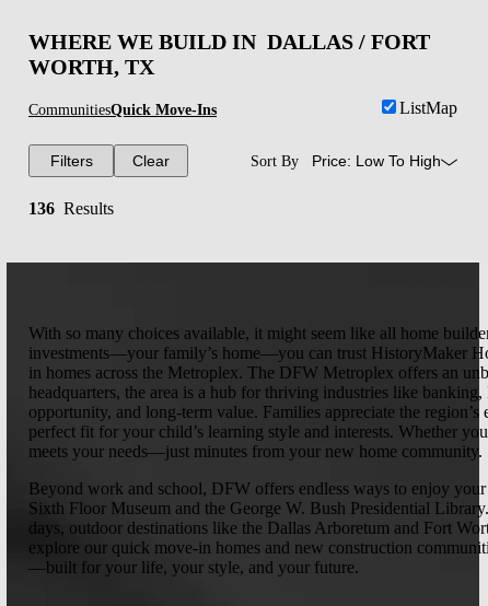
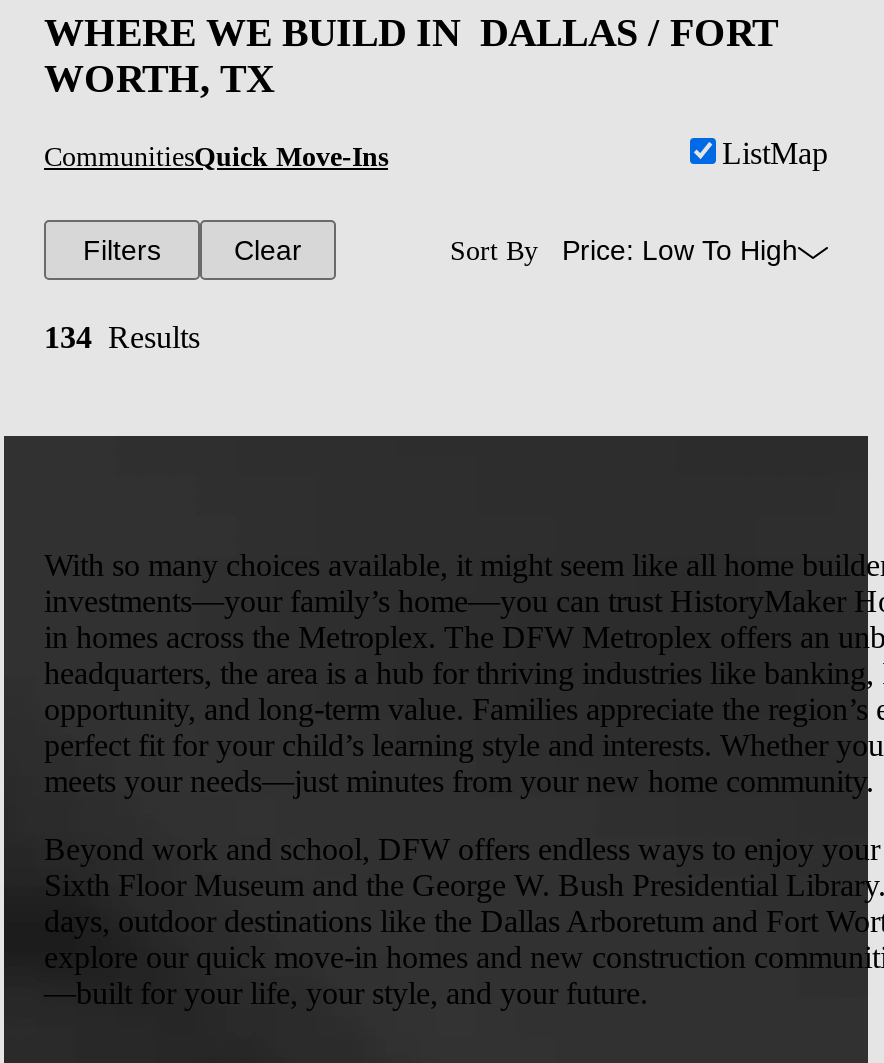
- 136 Results
+ 134 Results
